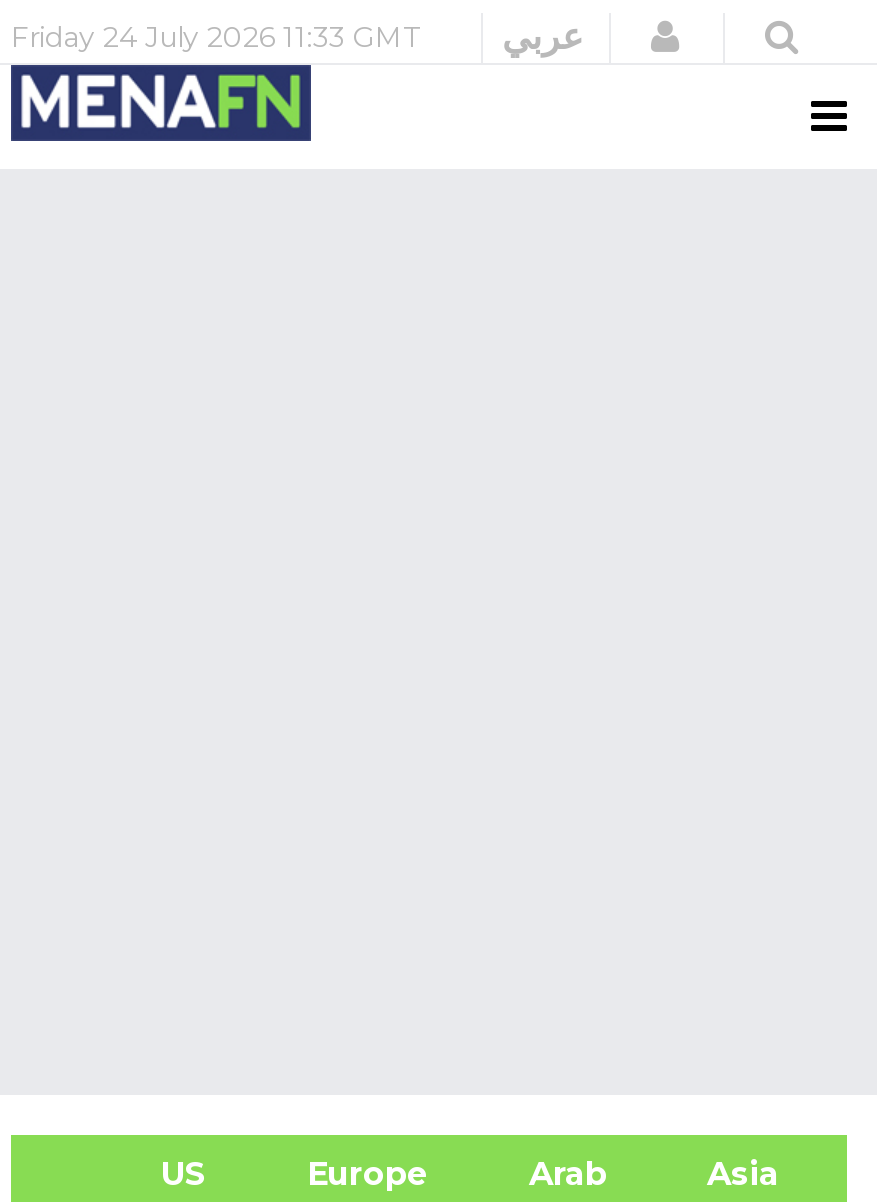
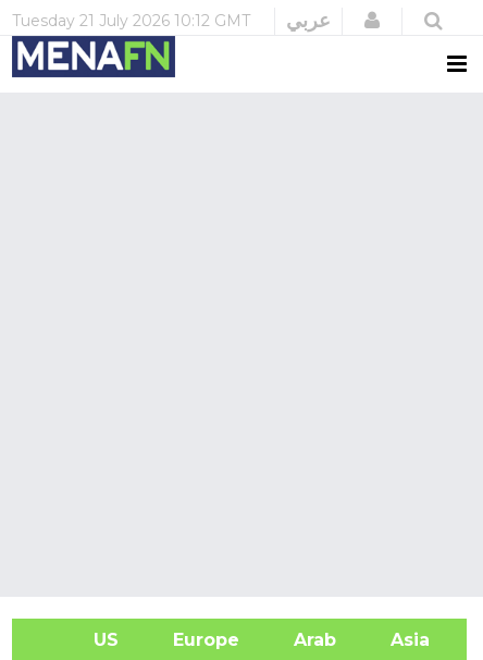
- Friday 24 July 2026 11:33 GMT
+ Tuesday 21 July 2026 10:12 GMT
